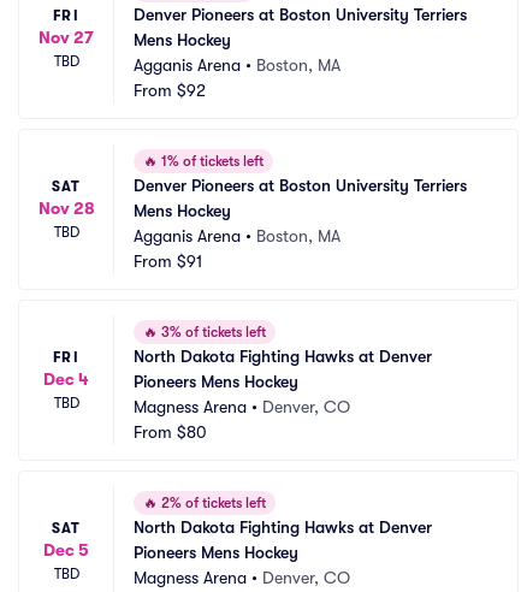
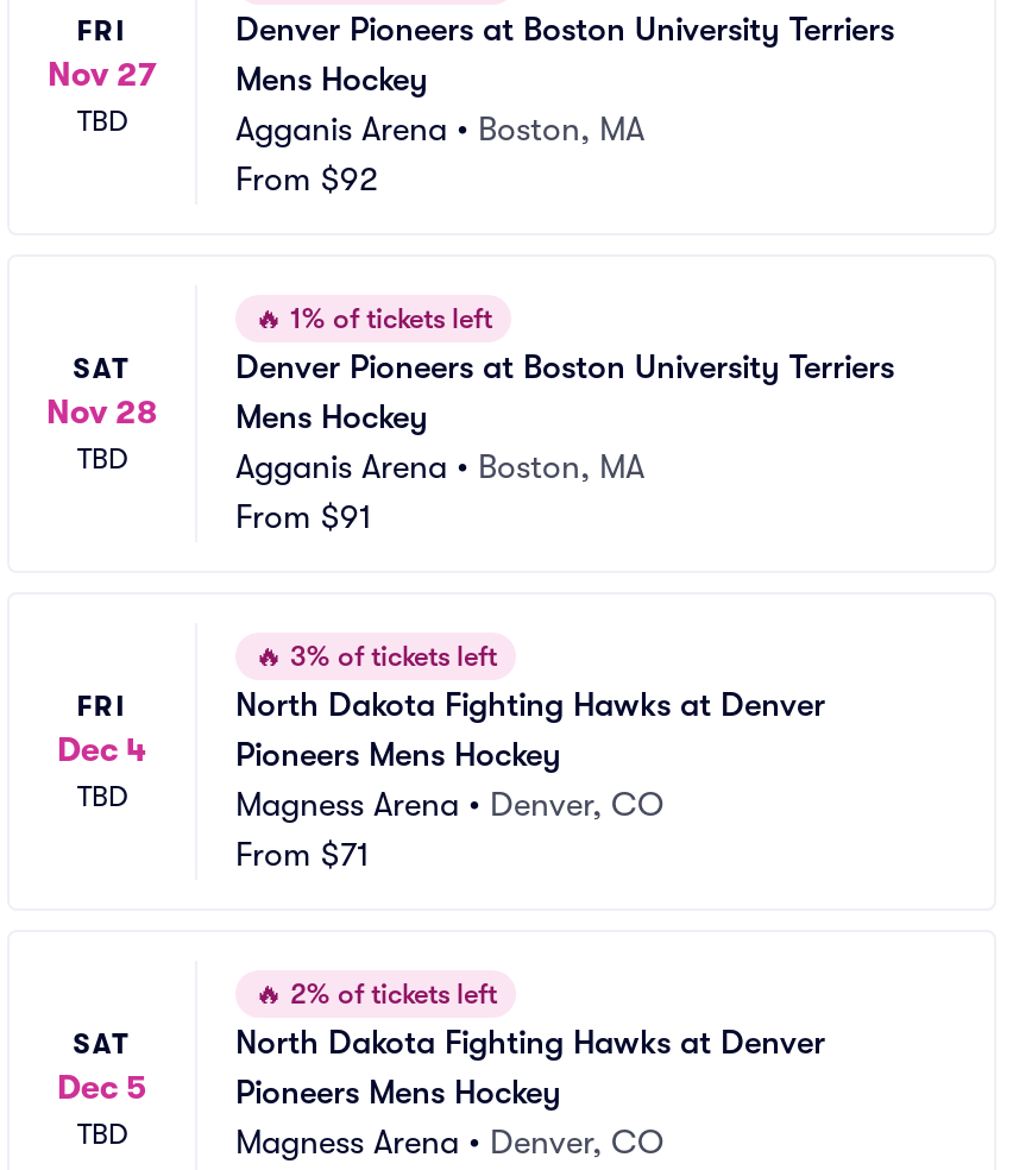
- From $80
+ From $71
